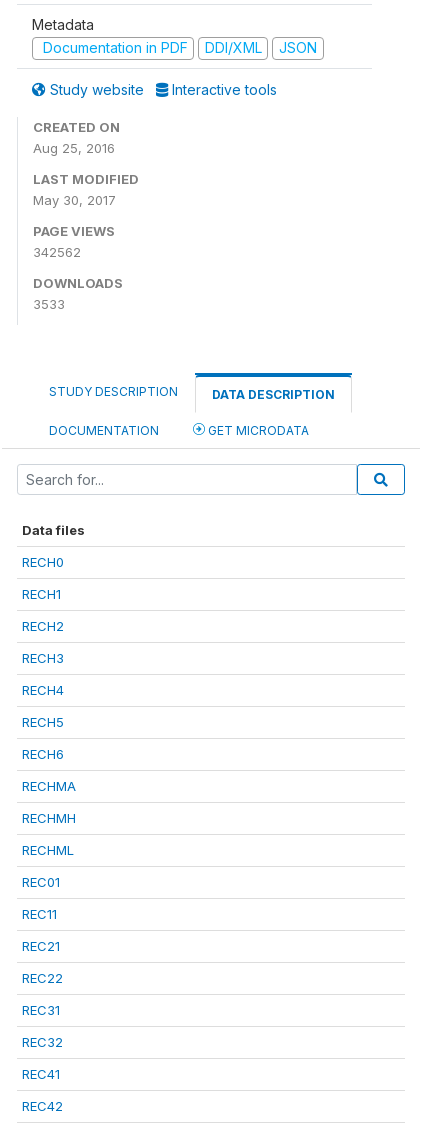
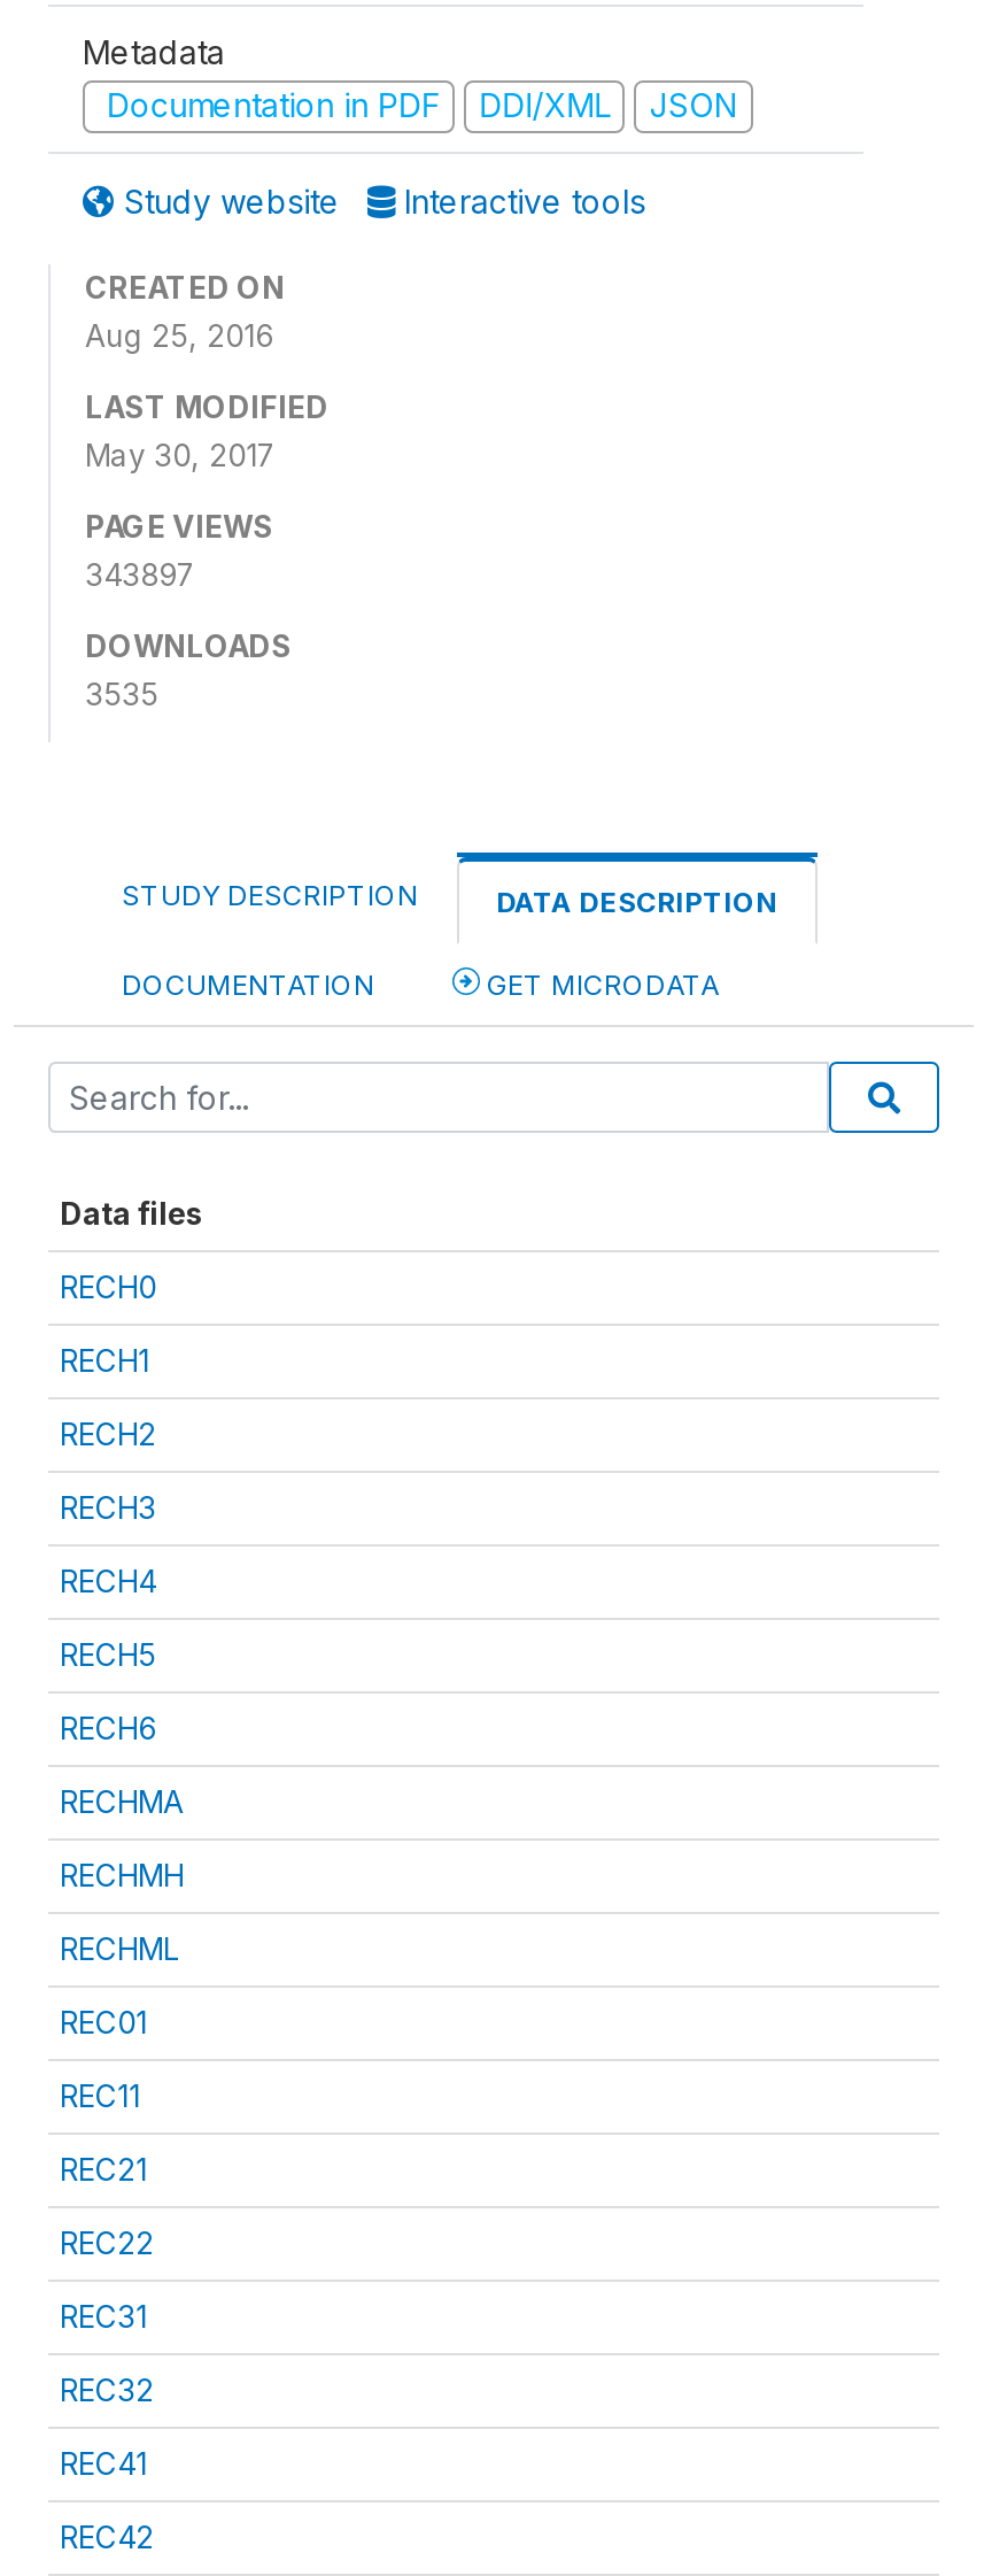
- 342562
+ 343897

- 3533
+ 3535
